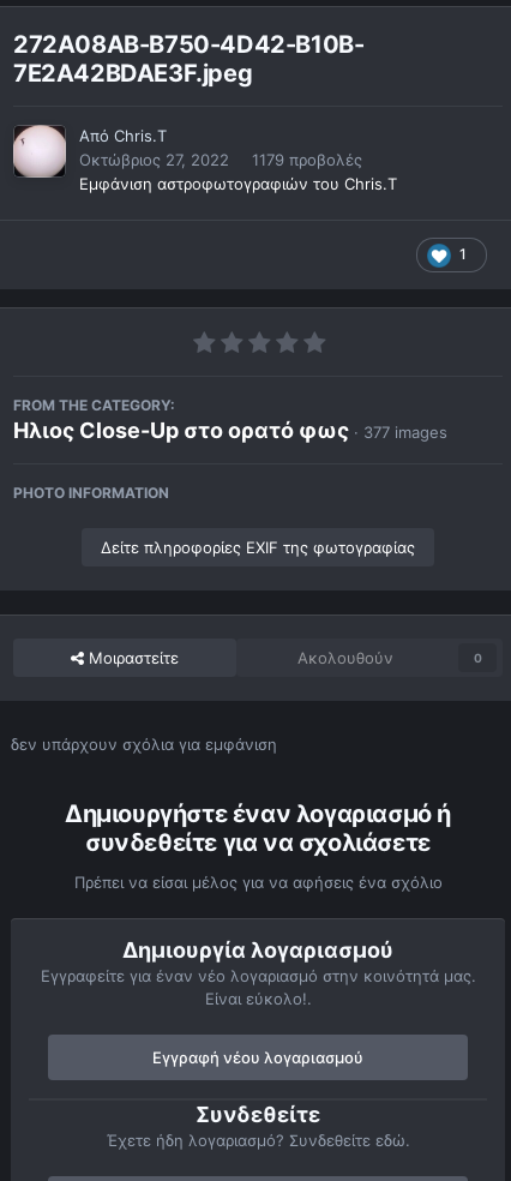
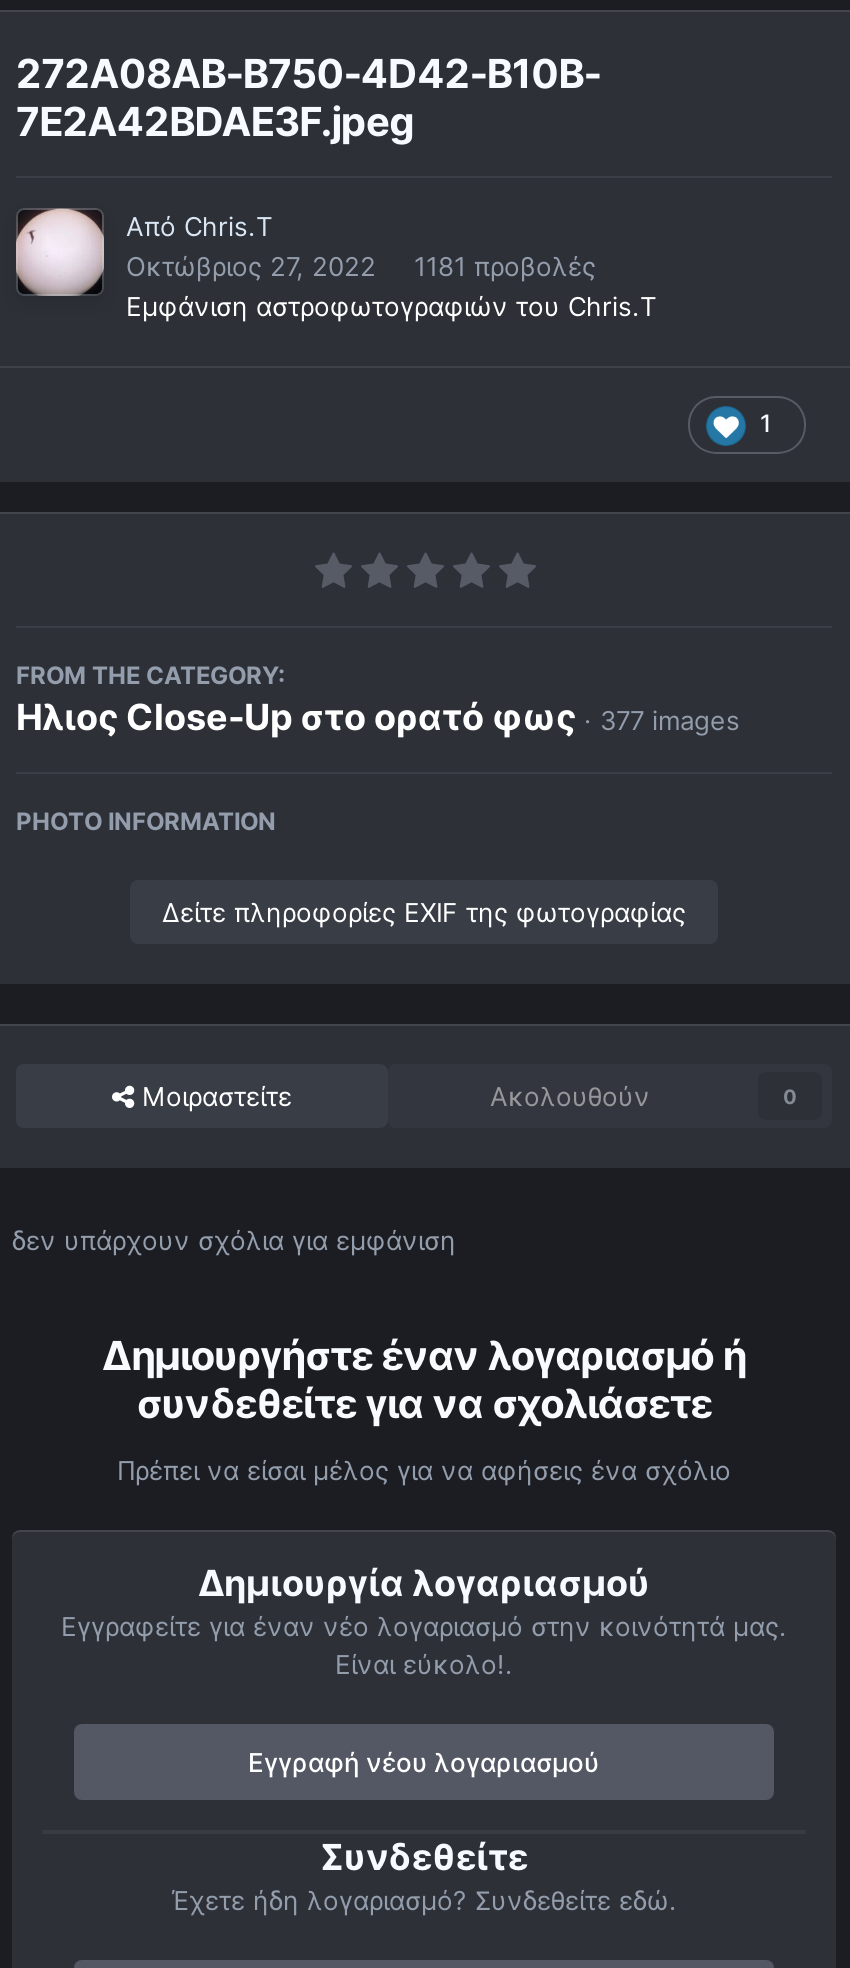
- Οκτώβριος 27, 2022 1179 προβολές
+ Οκτώβριος 27, 2022 1181 προβολές
